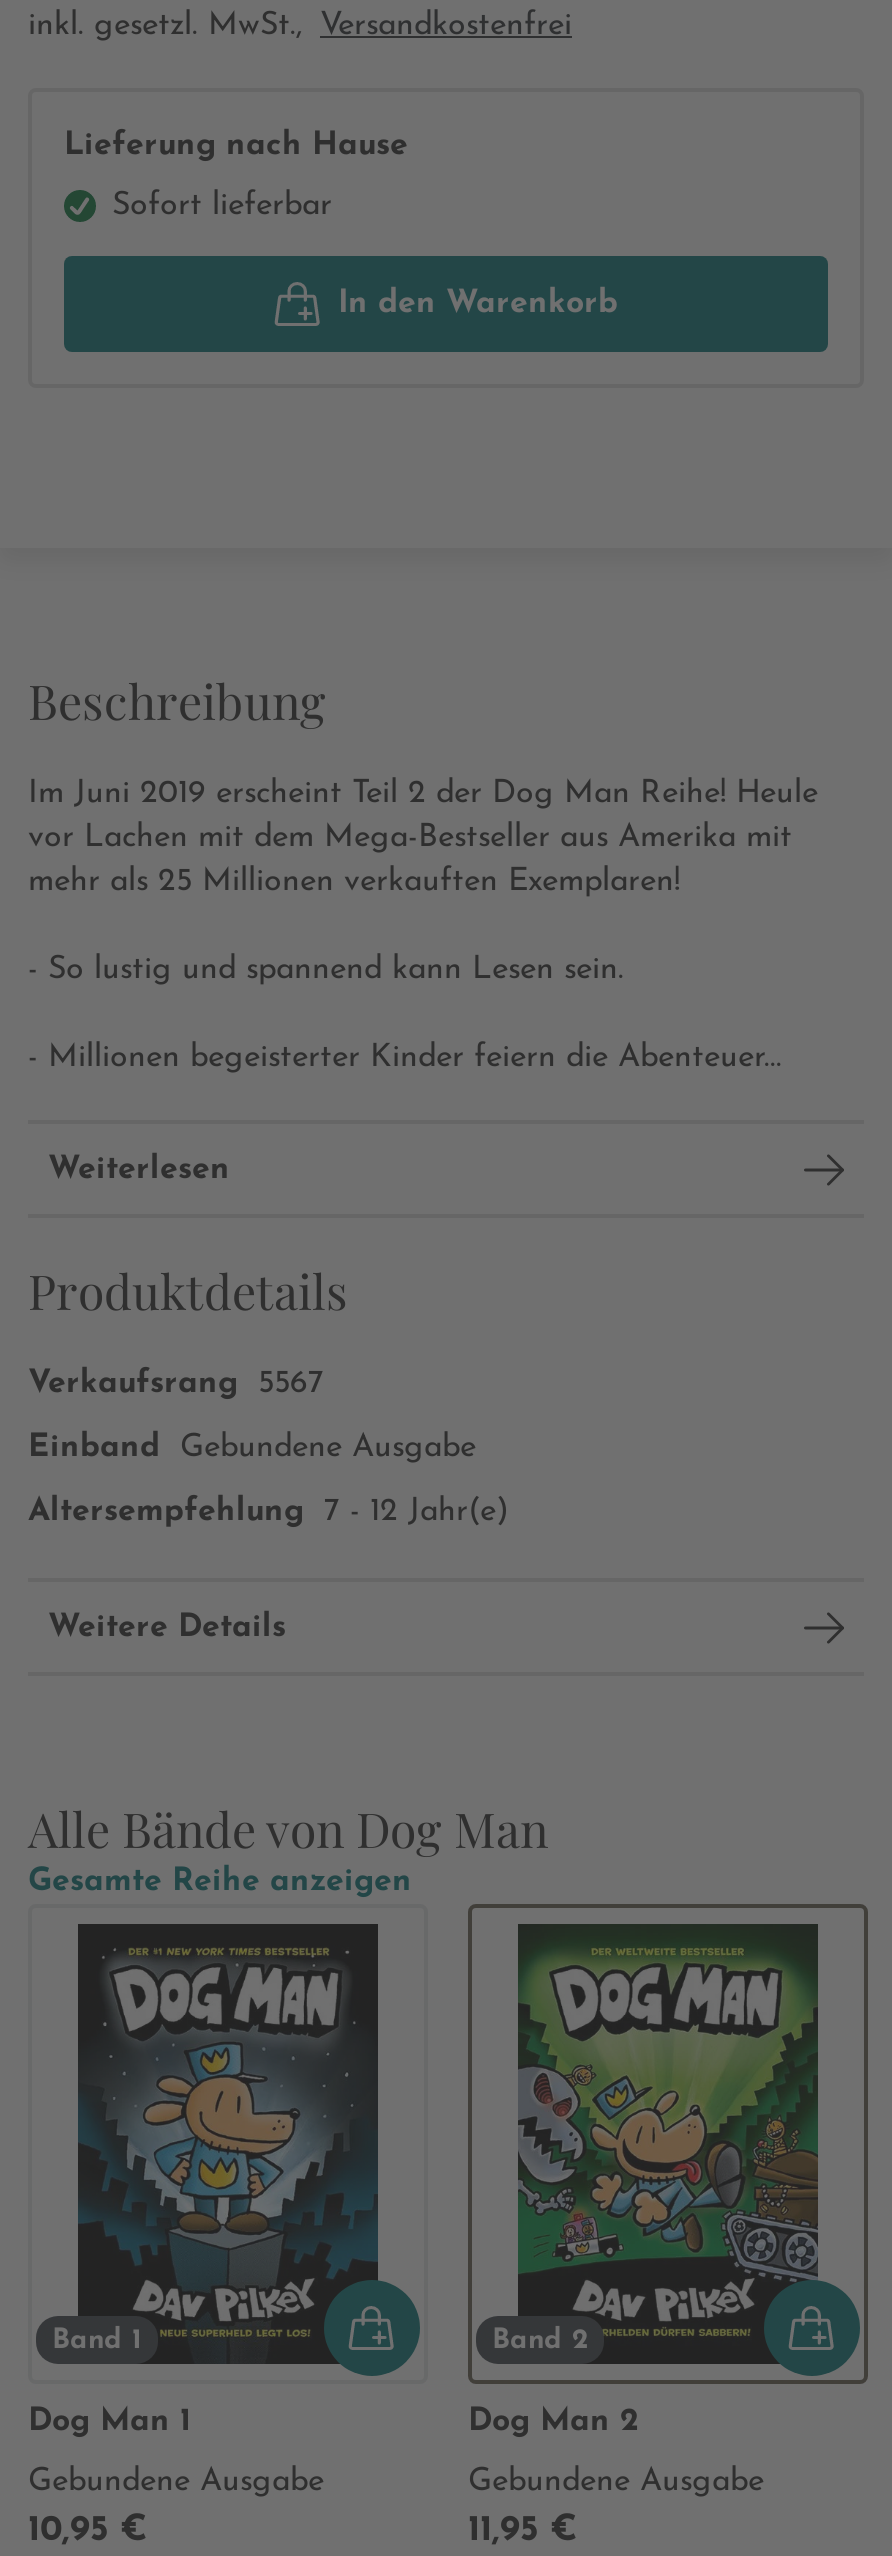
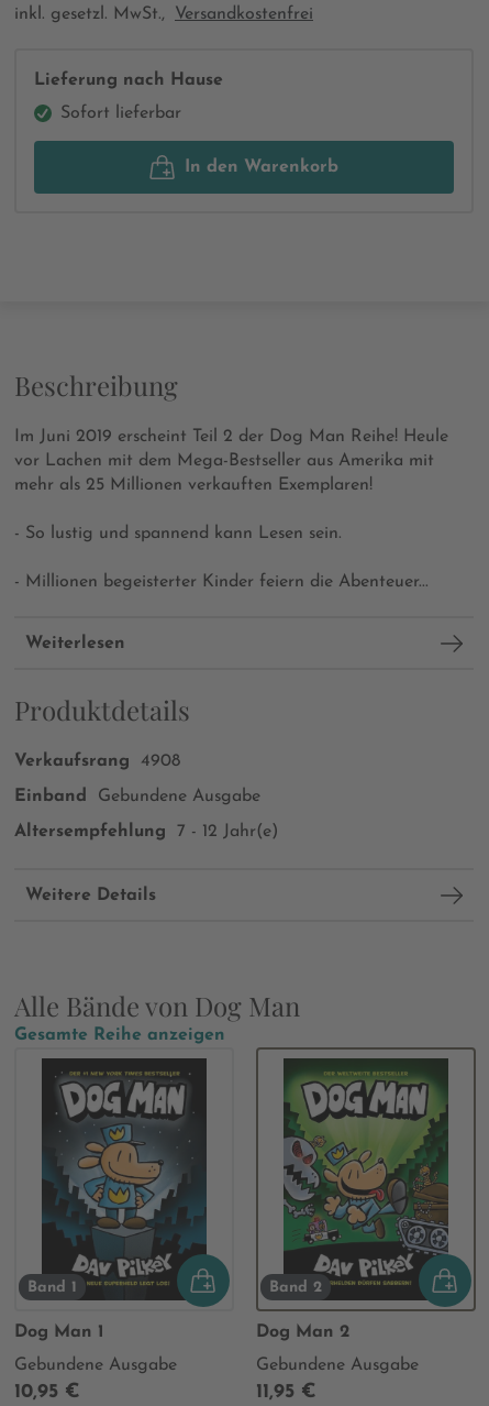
- Verkaufsrang 5567
+ Verkaufsrang 4908
